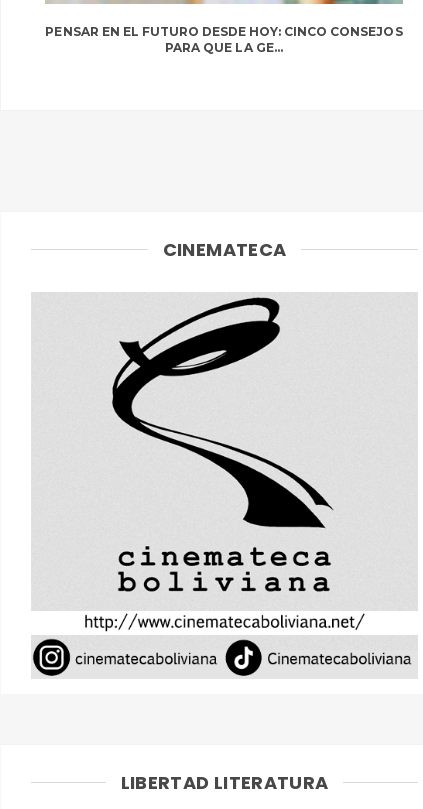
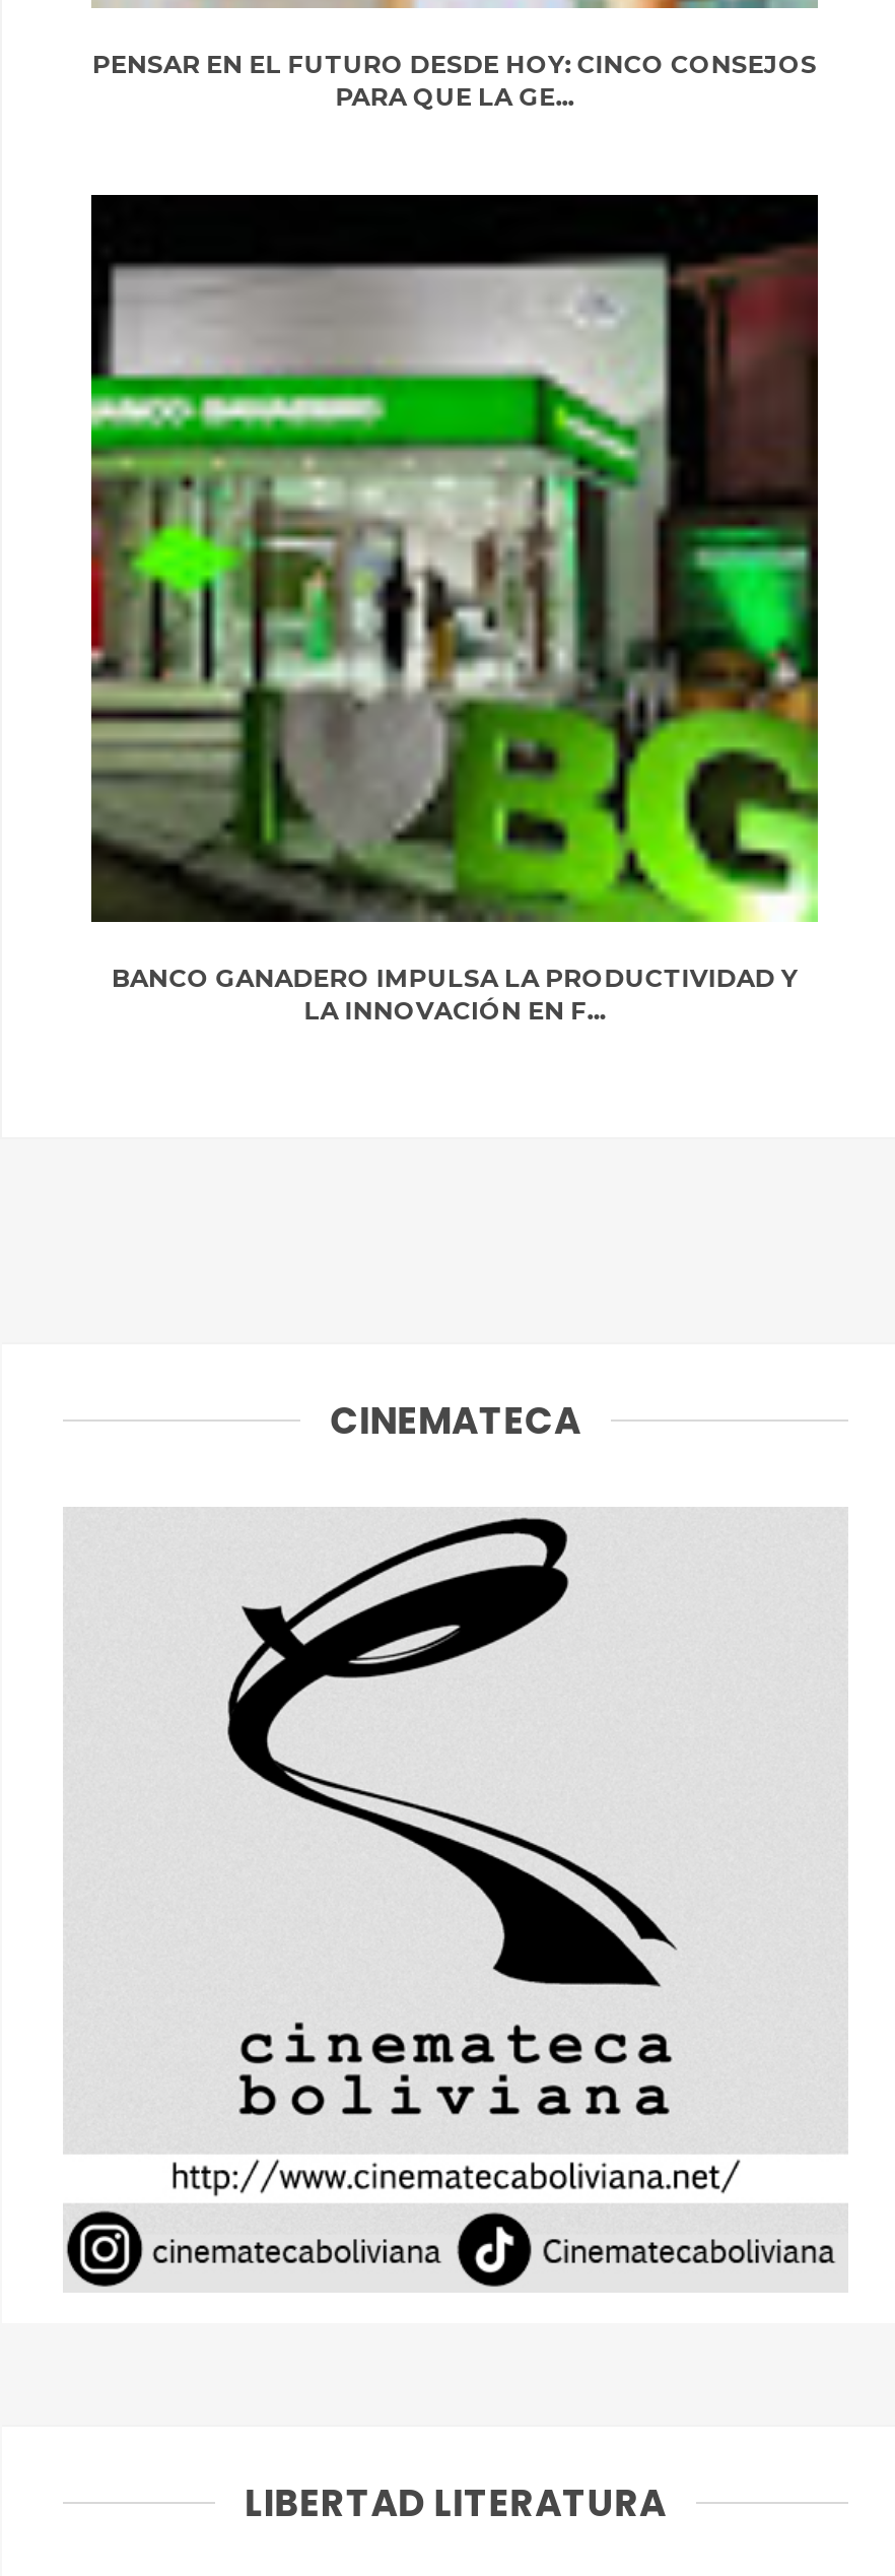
+ [image]
+ BANCO GANADERO IMPULSA LA PRODUCTIVIDAD Y
+ LA INNOVACIÓN EN F...
